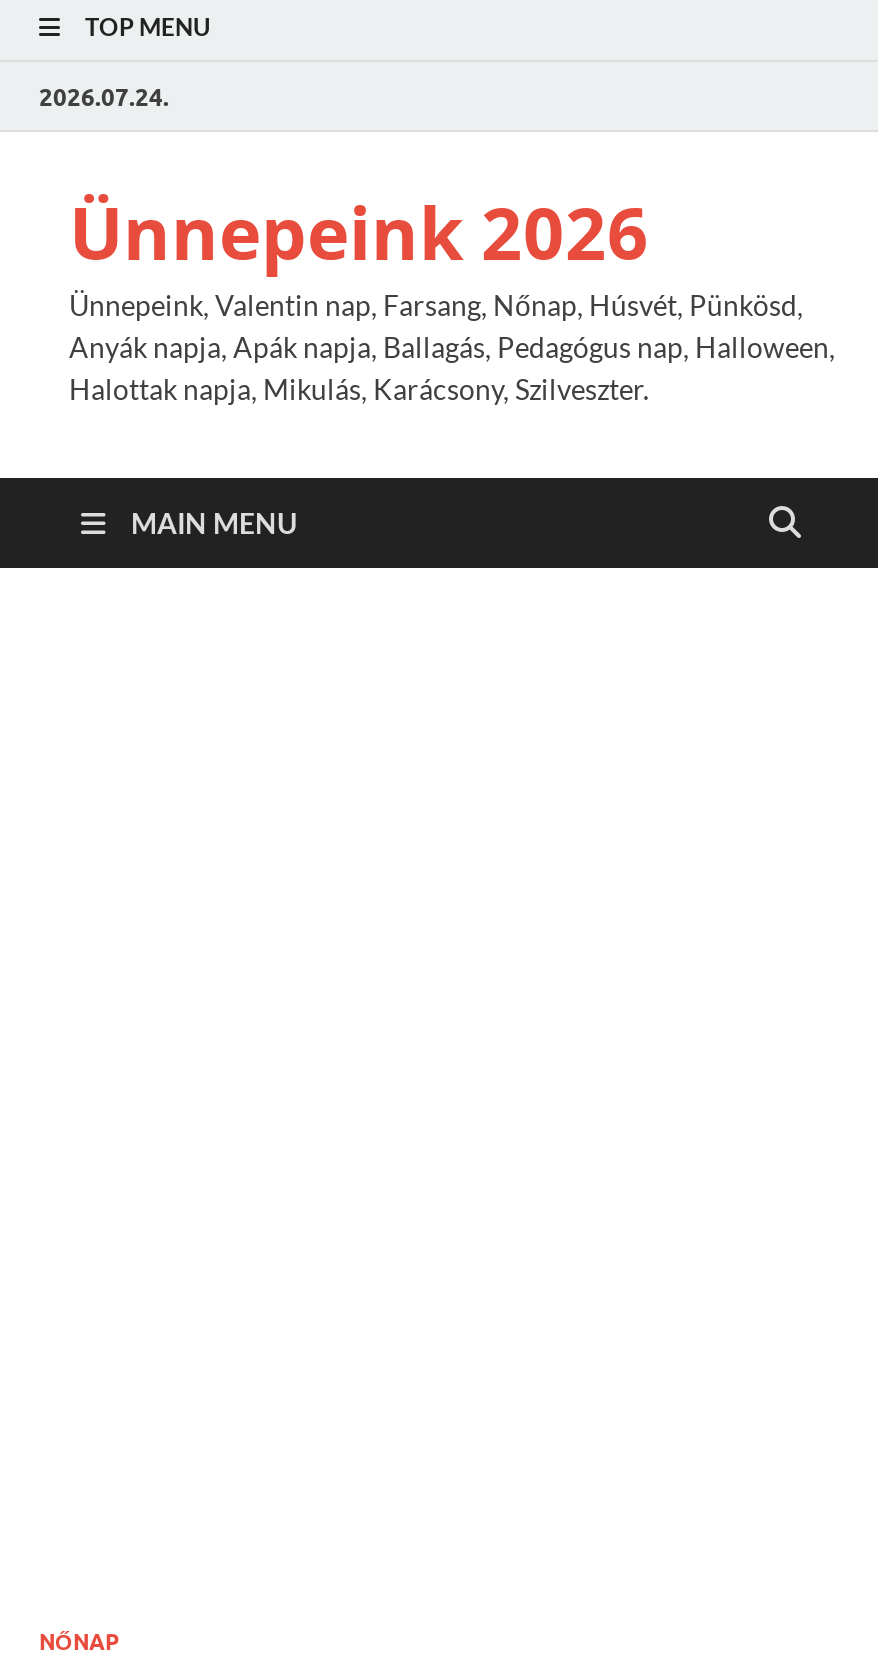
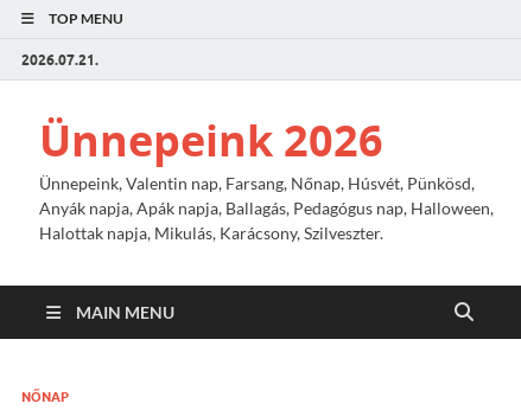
- 2026.07.24.
+ 2026.07.21.
